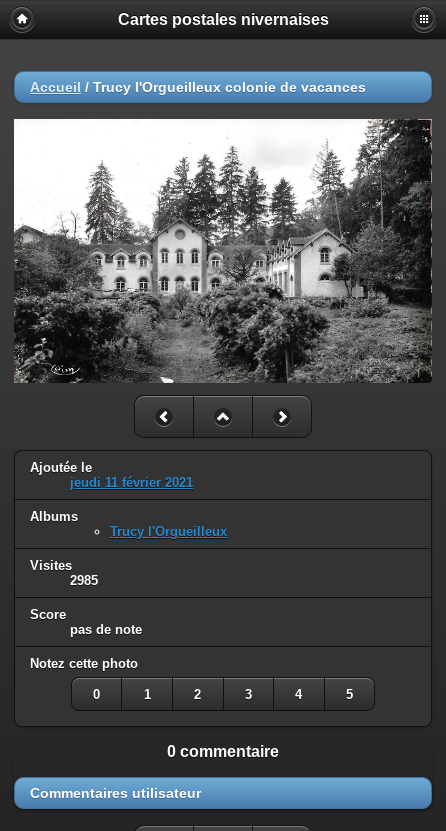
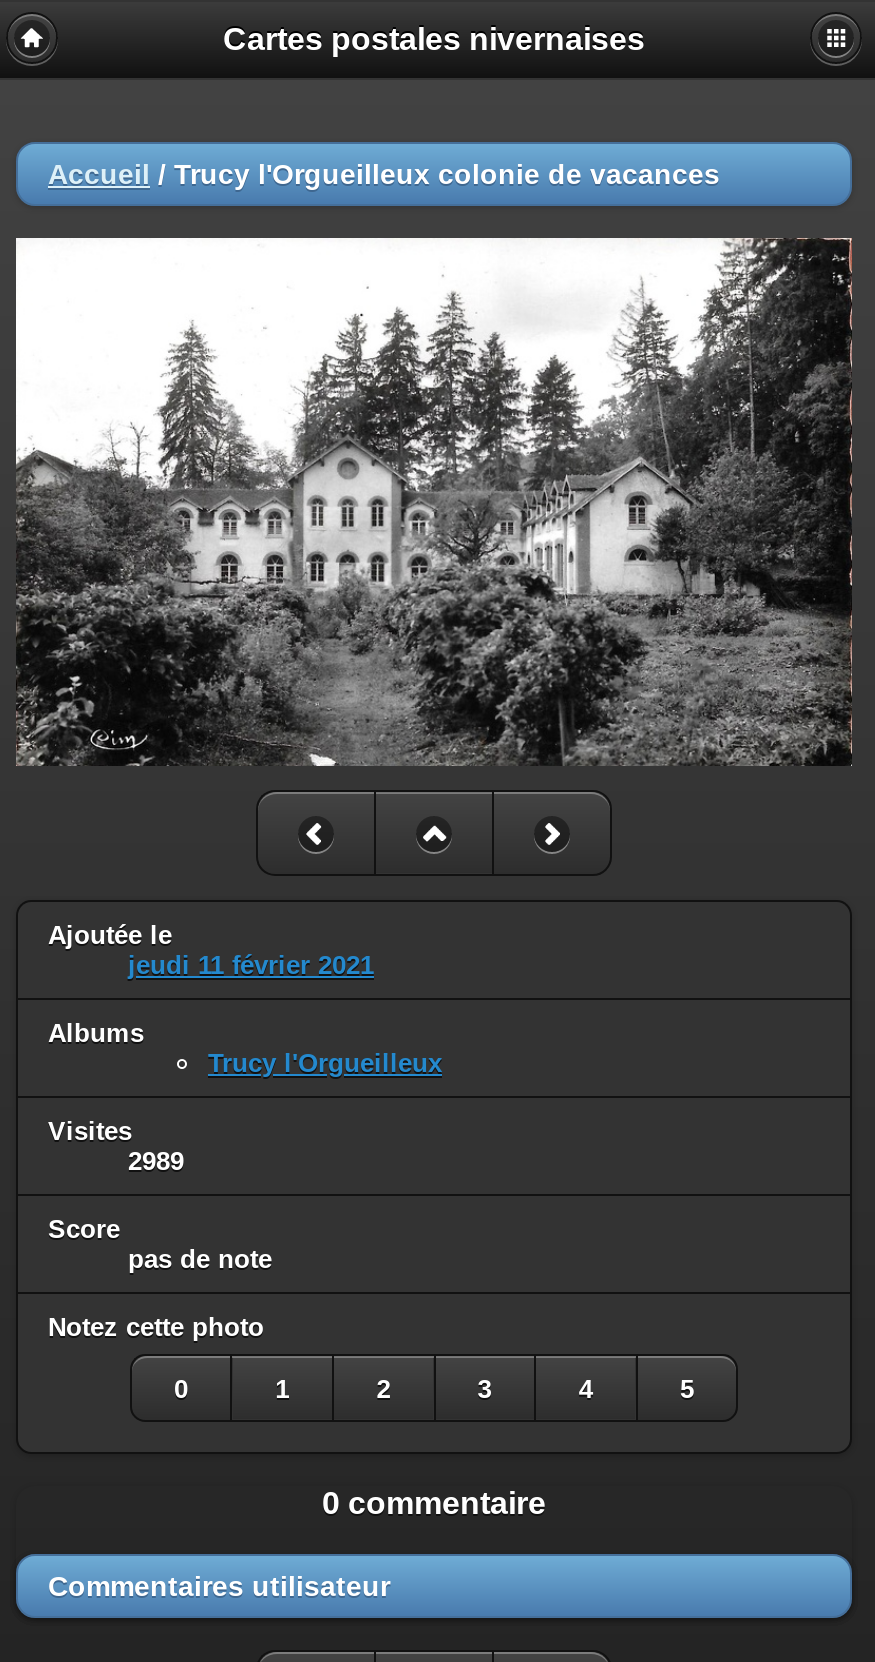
- 2985
+ 2989
